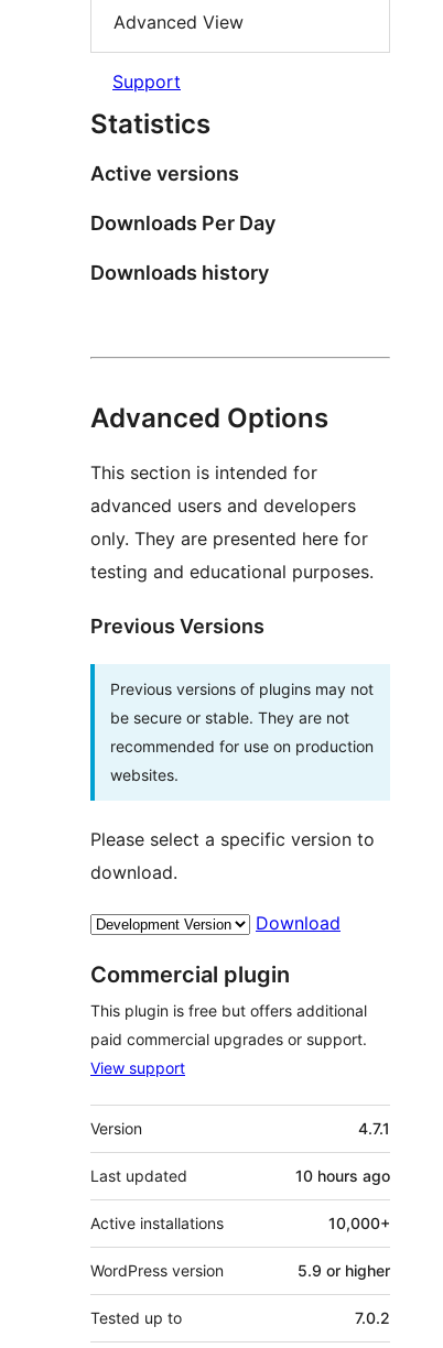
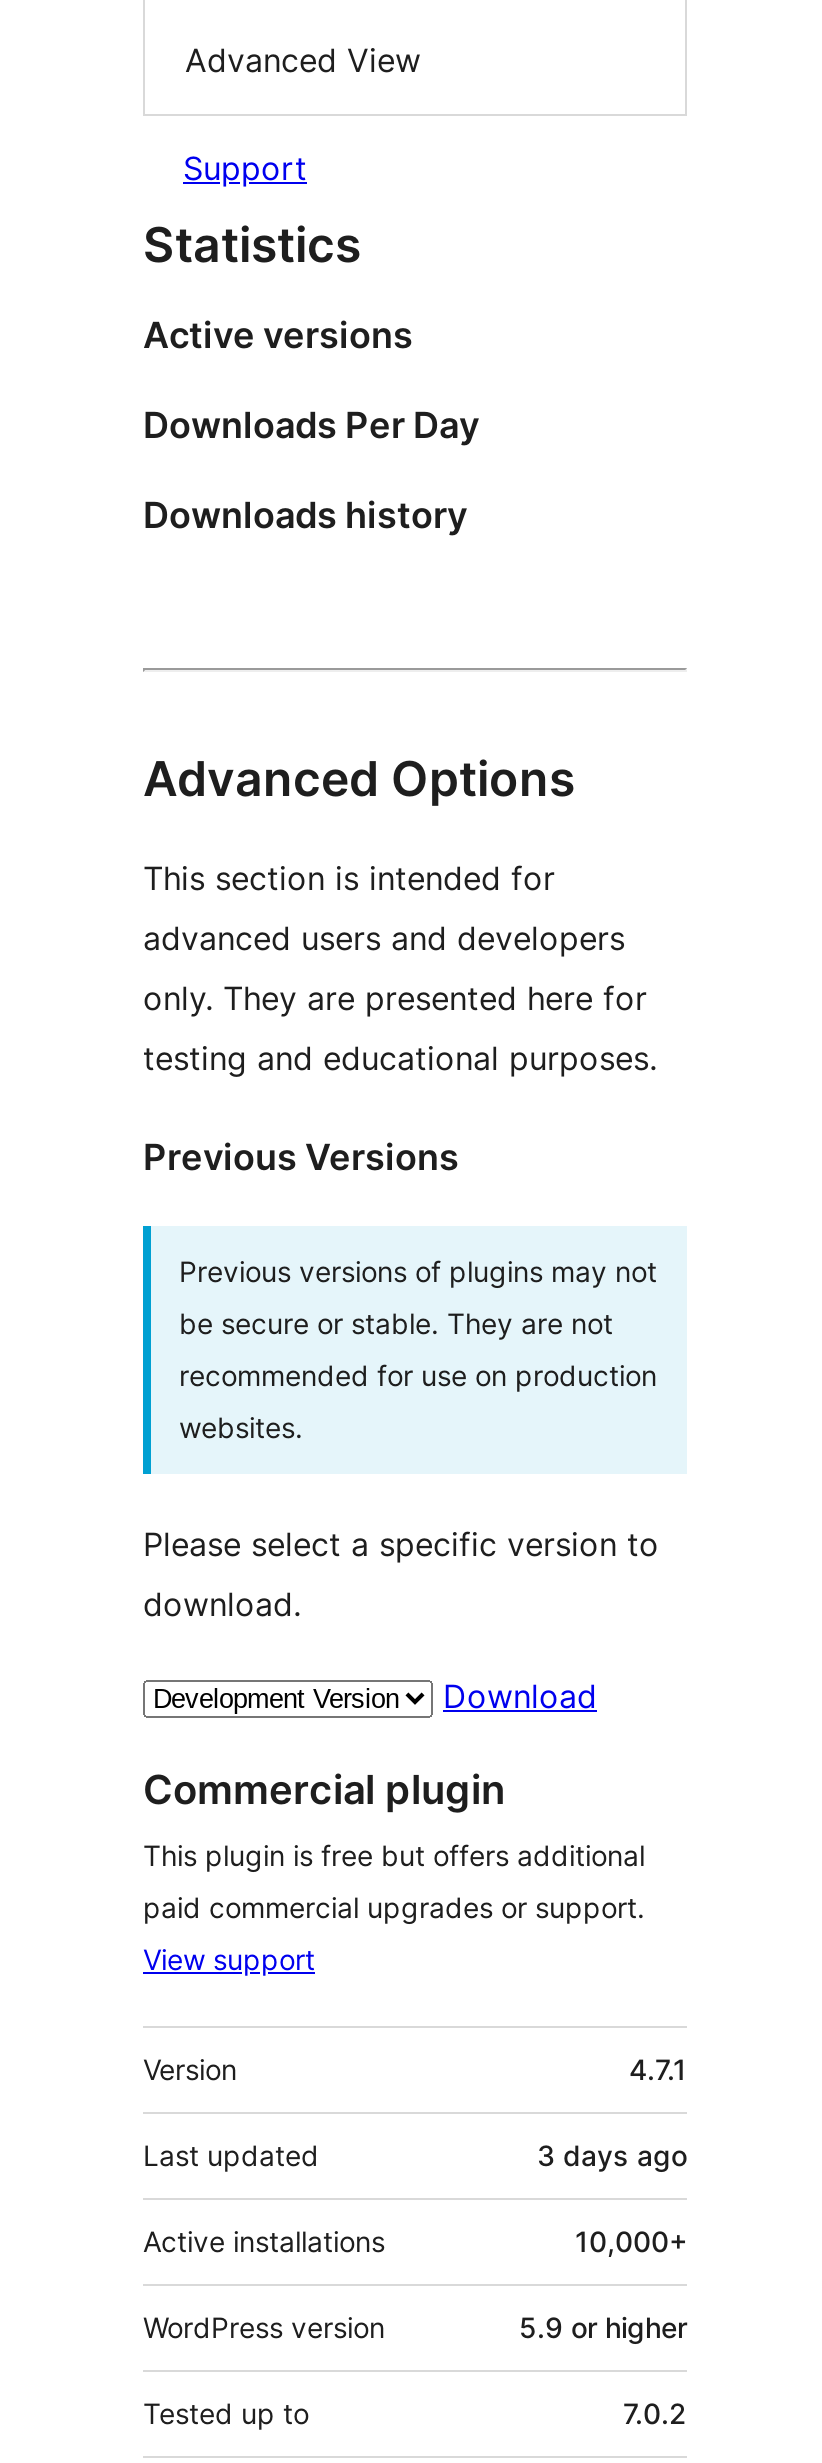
- 10 hours ago
+ 3 days ago
